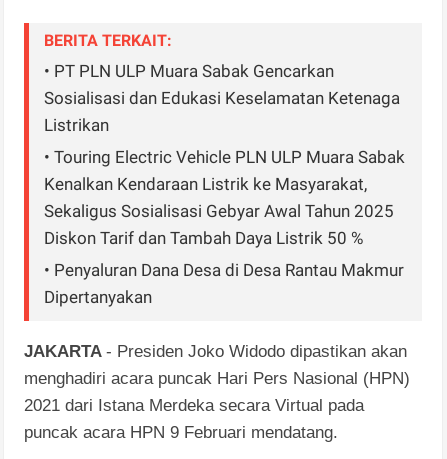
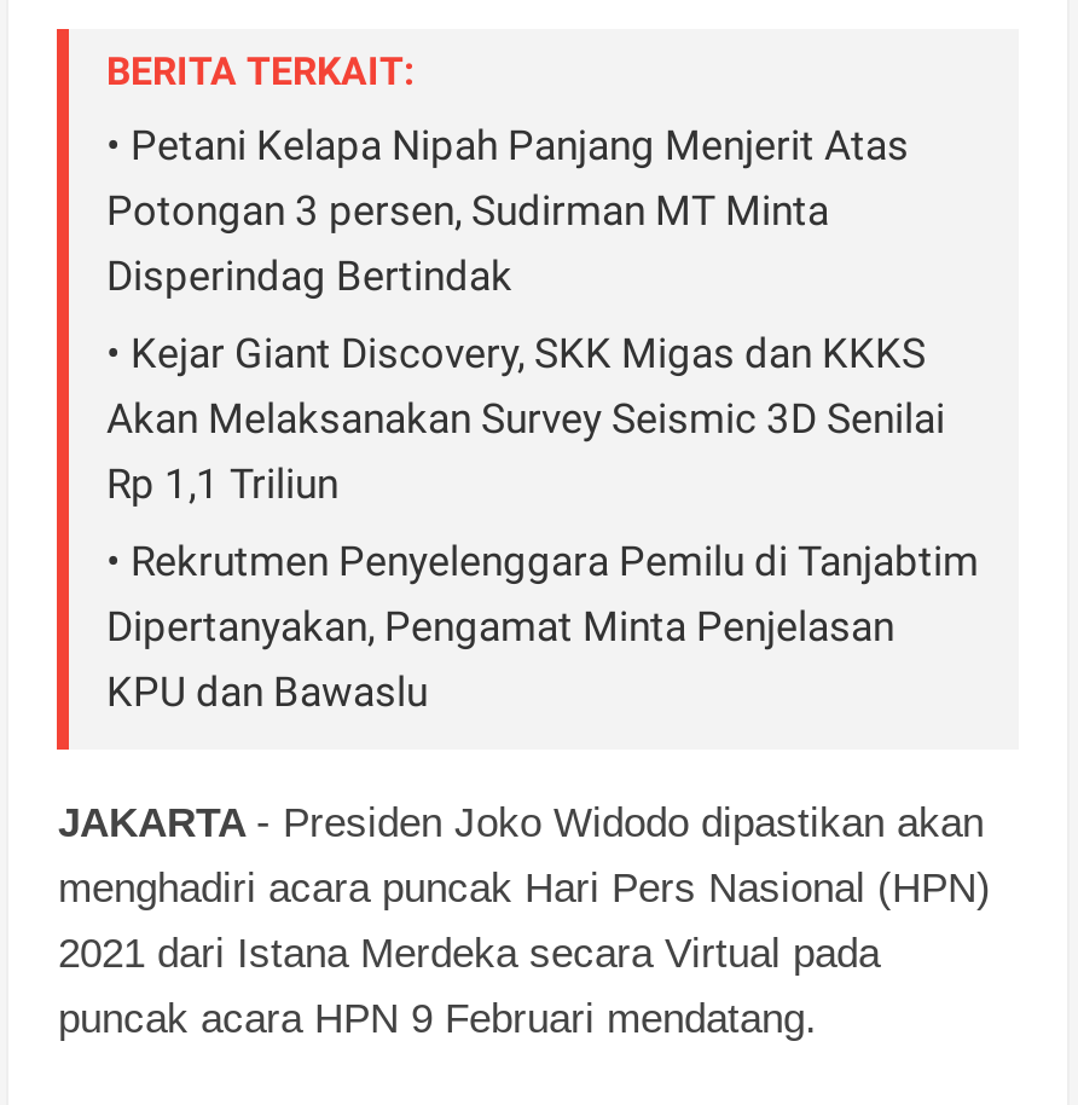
- • PT PLN ULP Muara Sabak Gencarkan
- Sosialisasi dan Edukasi Keselamatan Ketenaga
- Listrikan
+ • Petani Kelapa Nipah Panjang Menjerit Atas
+ Potongan 3 persen, Sudirman MT Minta
+ Disperindag Bertindak

- • Touring Electric Vehicle PLN ULP Muara Sabak
- Kenalkan Kendaraan Listrik ke Masyarakat,
- Sekaligus Sosialisasi Gebyar Awal Tahun 2025
- Diskon Tarif dan Tambah Daya Listrik 50 %
+ • Kejar Giant Discovery, SKK Migas dan KKKS
+ Akan Melaksanakan Survey Seismic 3D Senilai
+ Rp 1,1 Triliun

- • Penyaluran Dana Desa di Desa Rantau Makmur
- Dipertanyakan
+ • Rekrutmen Penyelenggara Pemilu di Tanjabtim
+ Dipertanyakan, Pengamat Minta Penjelasan
+ KPU dan Bawaslu
